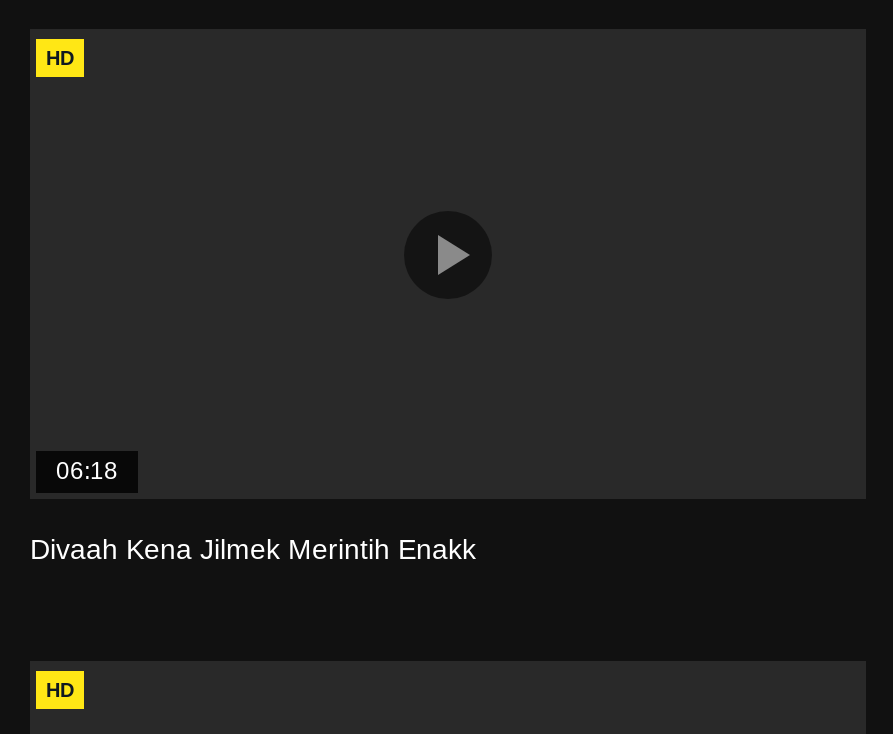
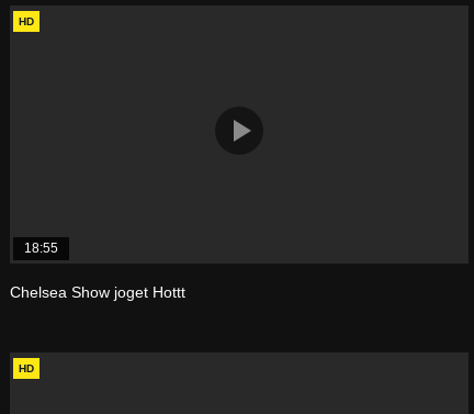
- 06:18
+ 18:55

- Divaah Kena Jilmek Merintih Enakk
+ Chelsea Show joget Hottt
